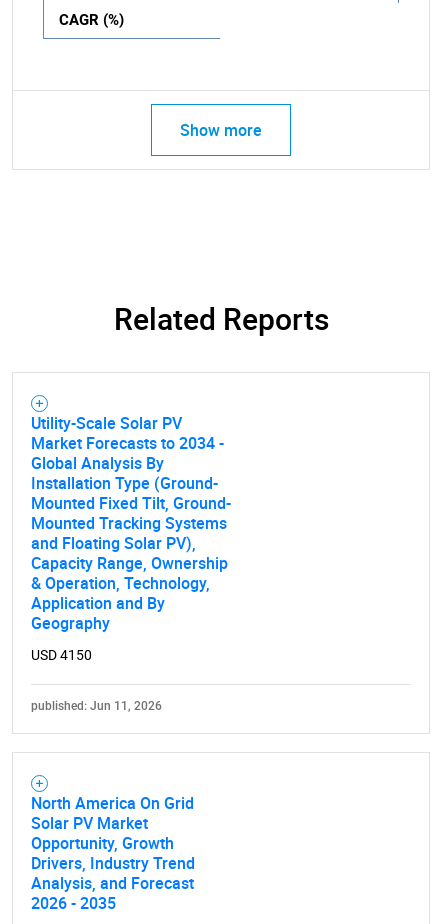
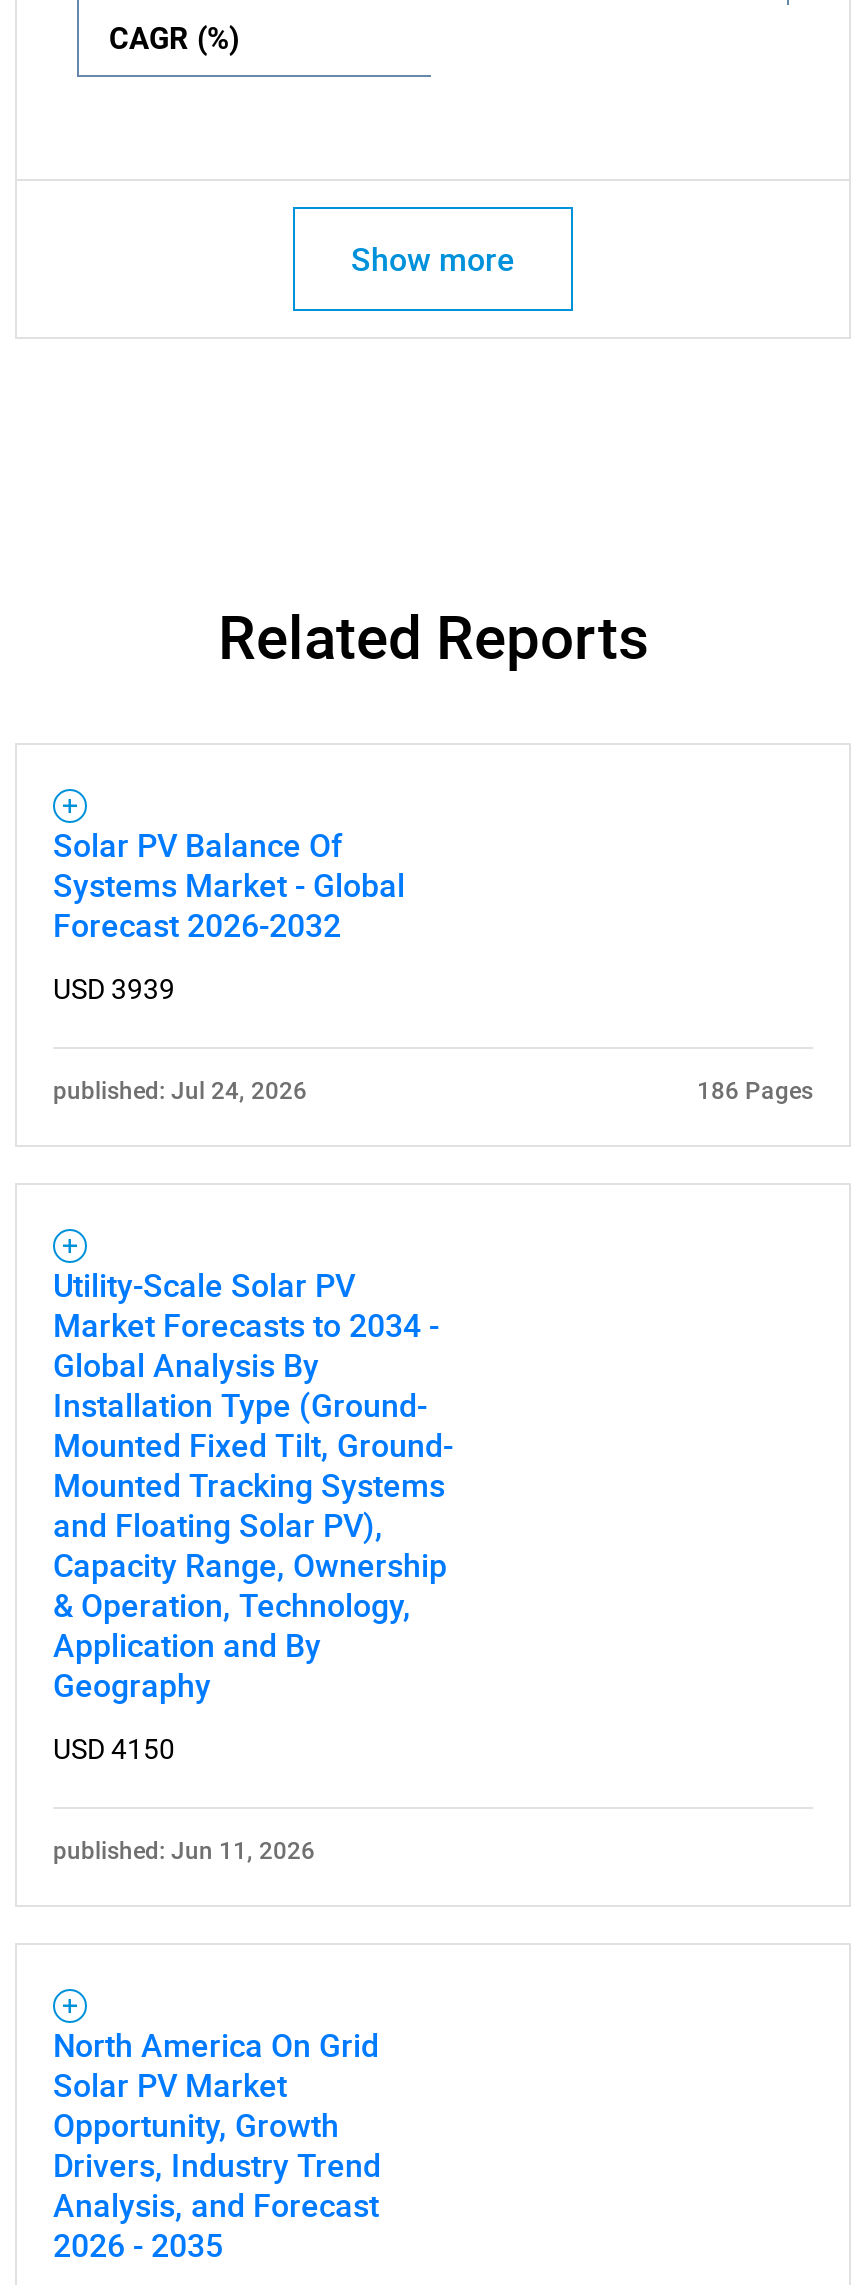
+ Solar PV Balance Of
+ Systems Market - Global
+ Forecast 2026-2032
+ USD 3939
+ published: Jul 24, 2026
+ 186 Pages
